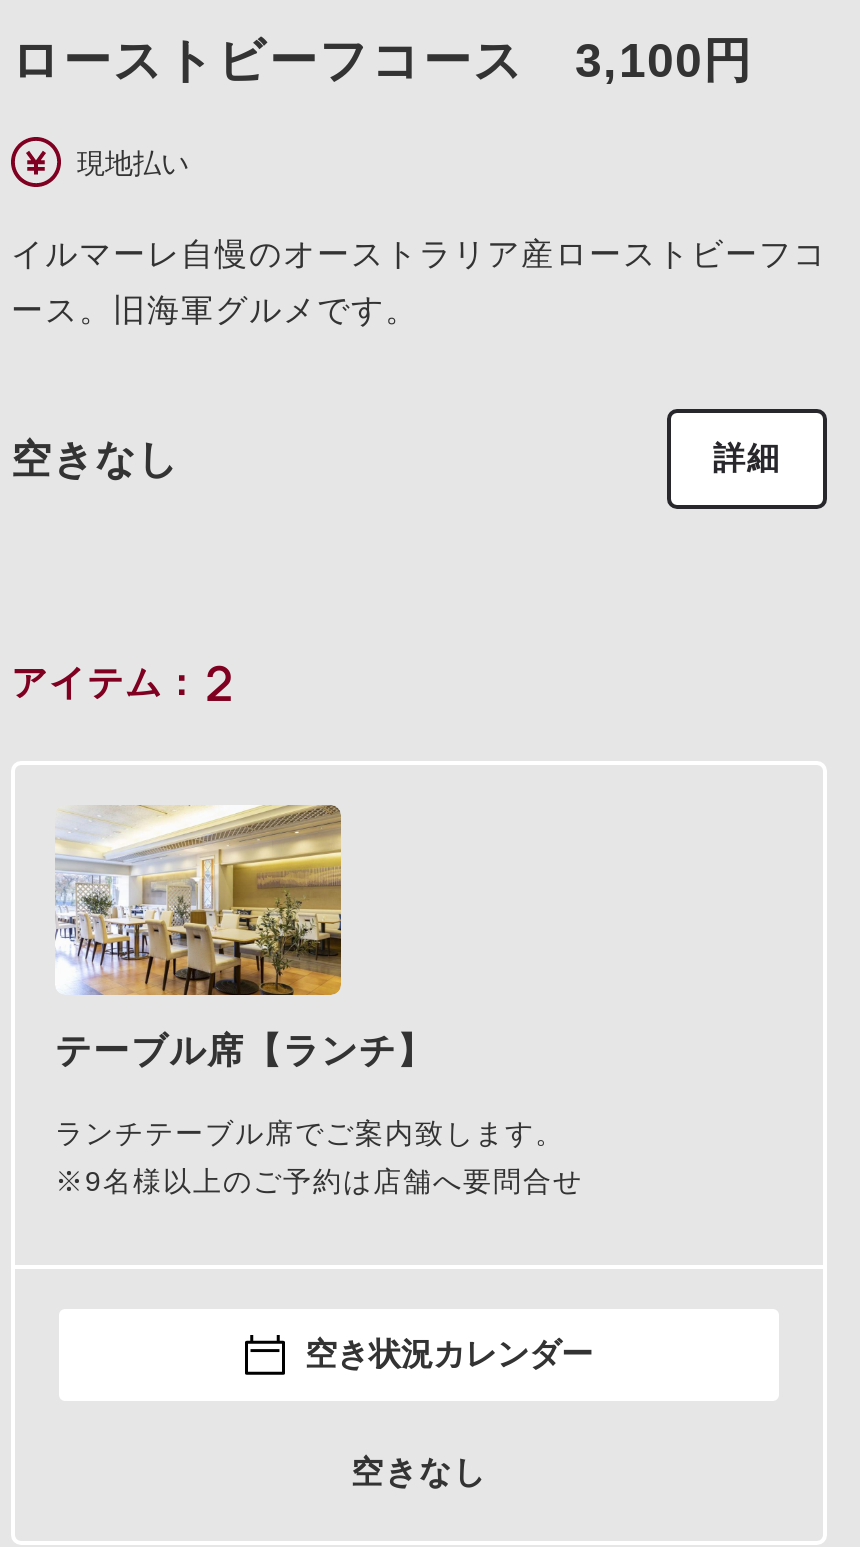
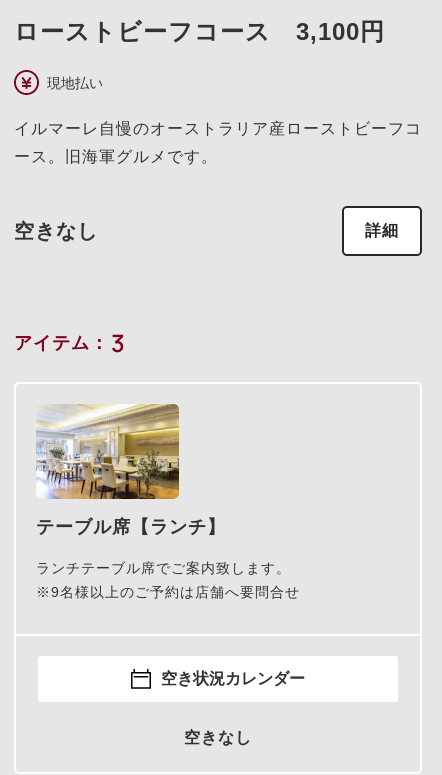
- アイテム： 2
+ アイテム： 3
